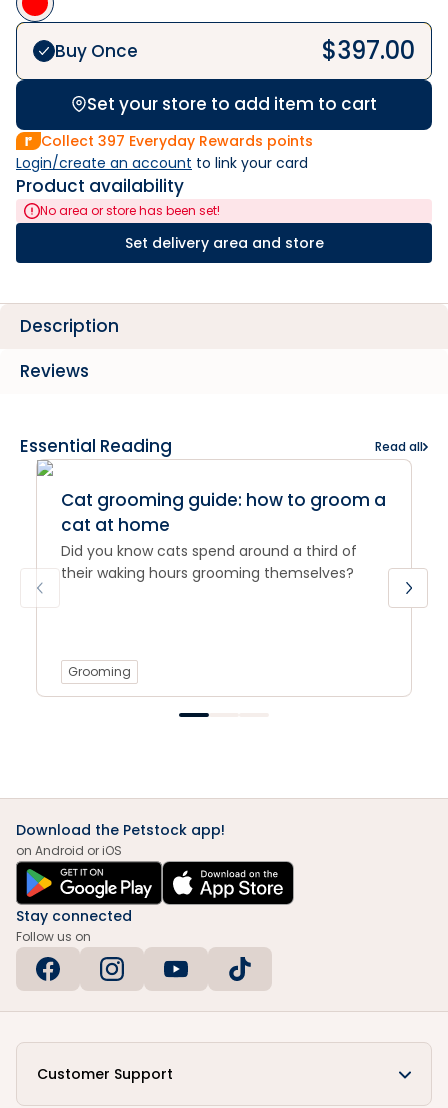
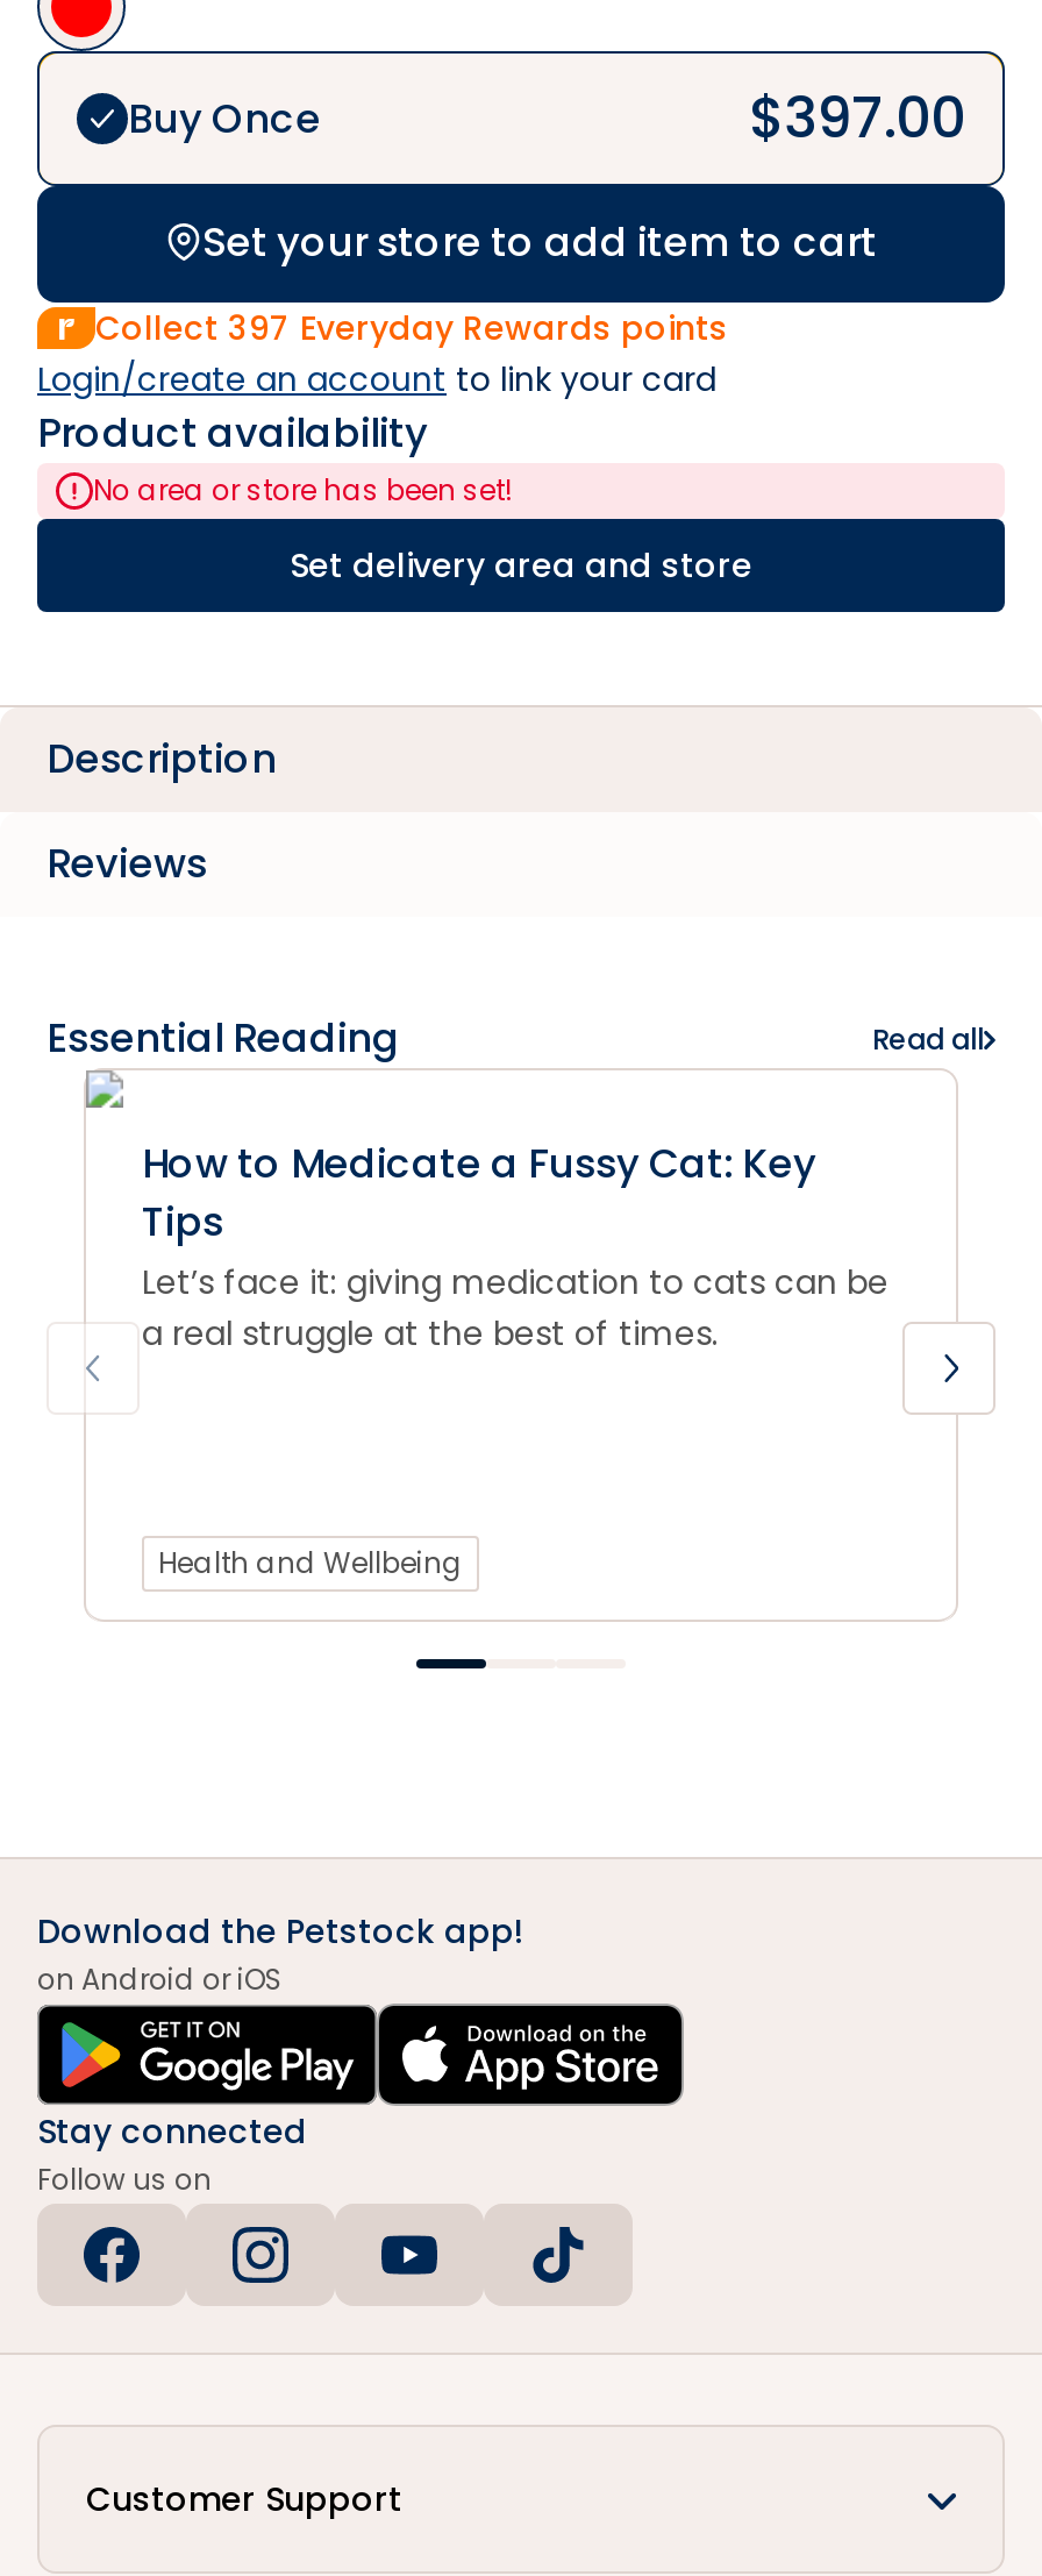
- Cat grooming guide: how to groom a
- cat at home
- Did you know cats spend around a third of
- their waking hours grooming themselves?
+ How to Medicate a Fussy Cat: Key
+ Tips
+ Let’s face it: giving medication to cats can be
+ a real struggle at the best of times.

- Grooming
+ Health and Wellbeing
